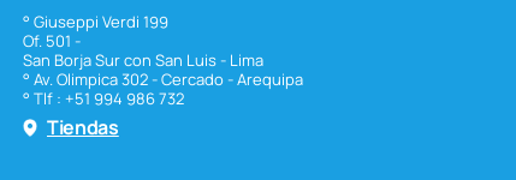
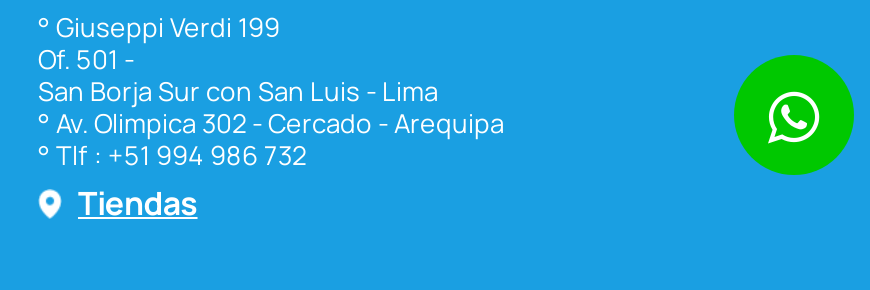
+ [image]
